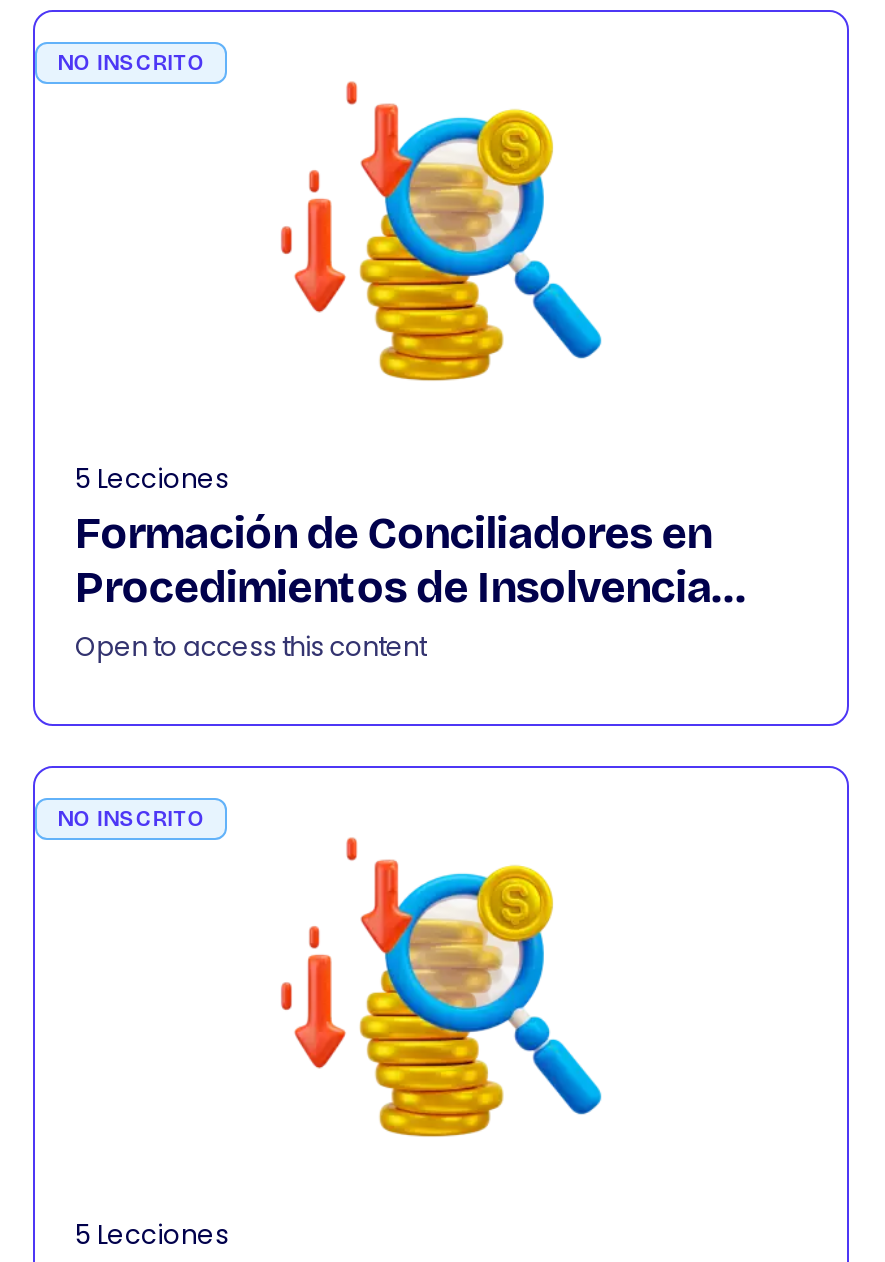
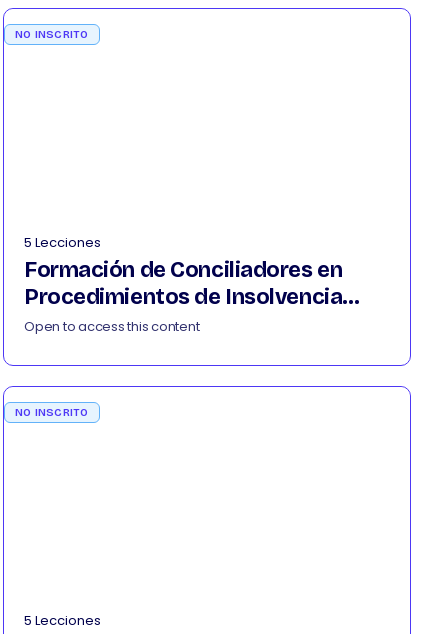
- [image]

- [image]
